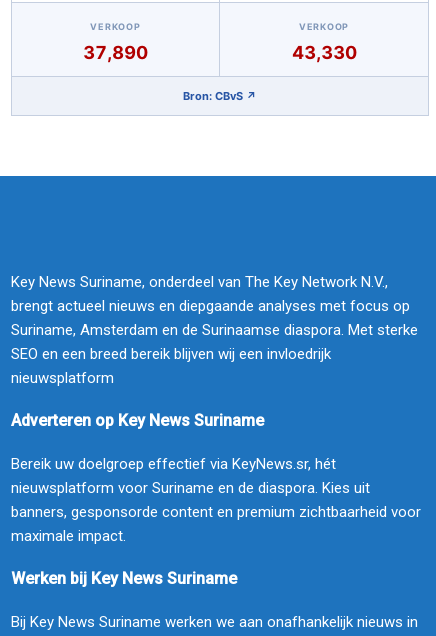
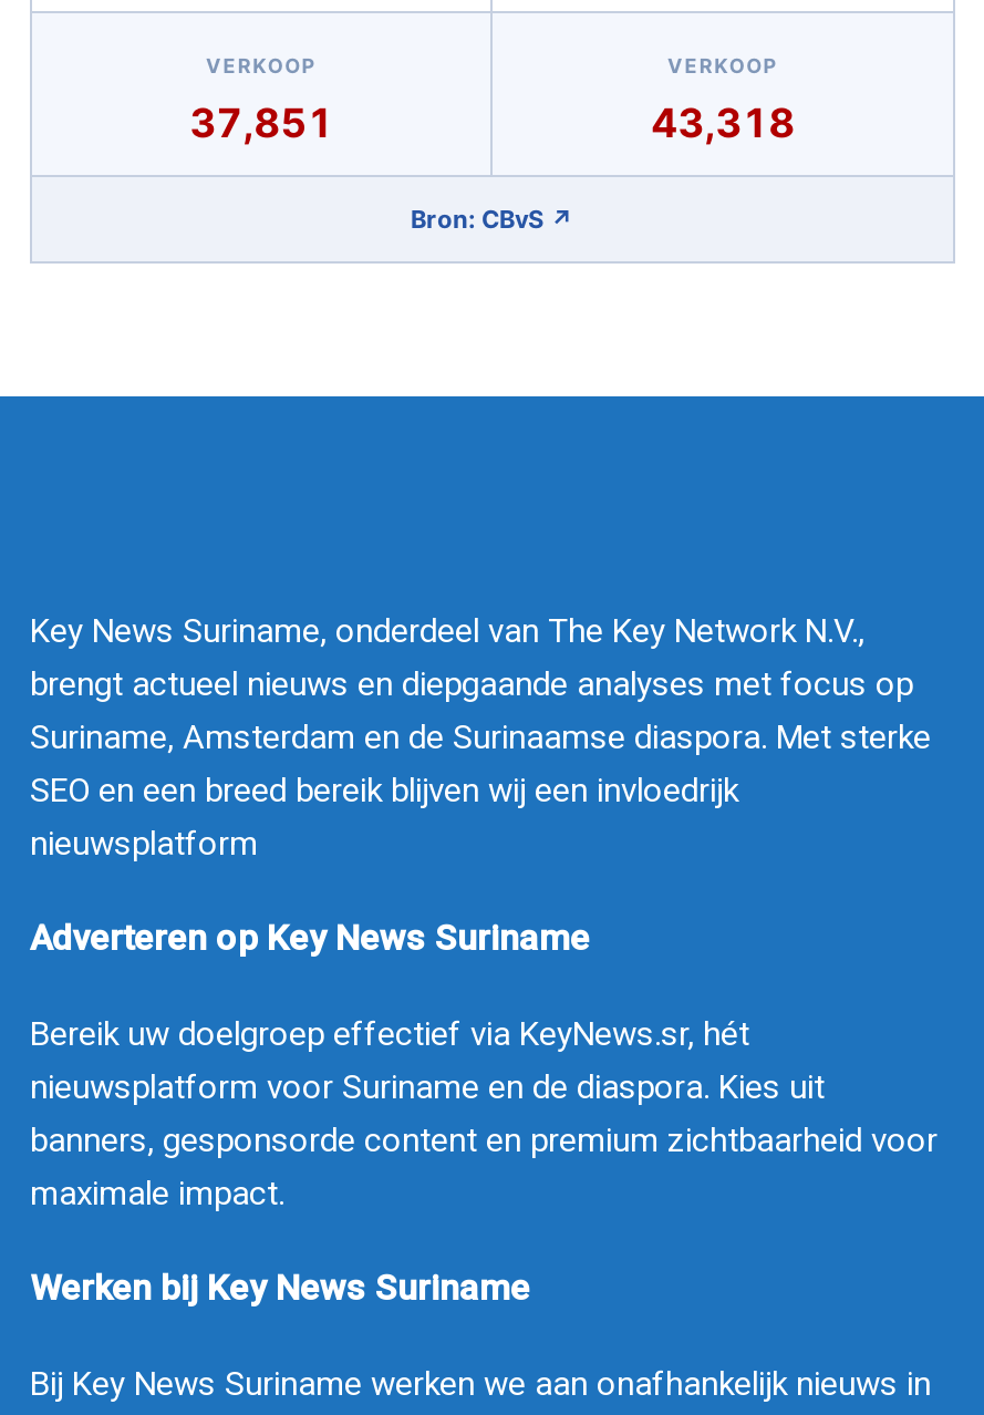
- 37,890
+ 37,851

- 43,330
+ 43,318
